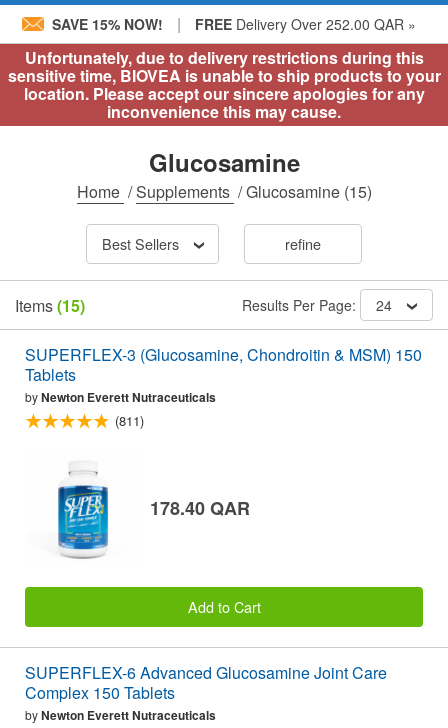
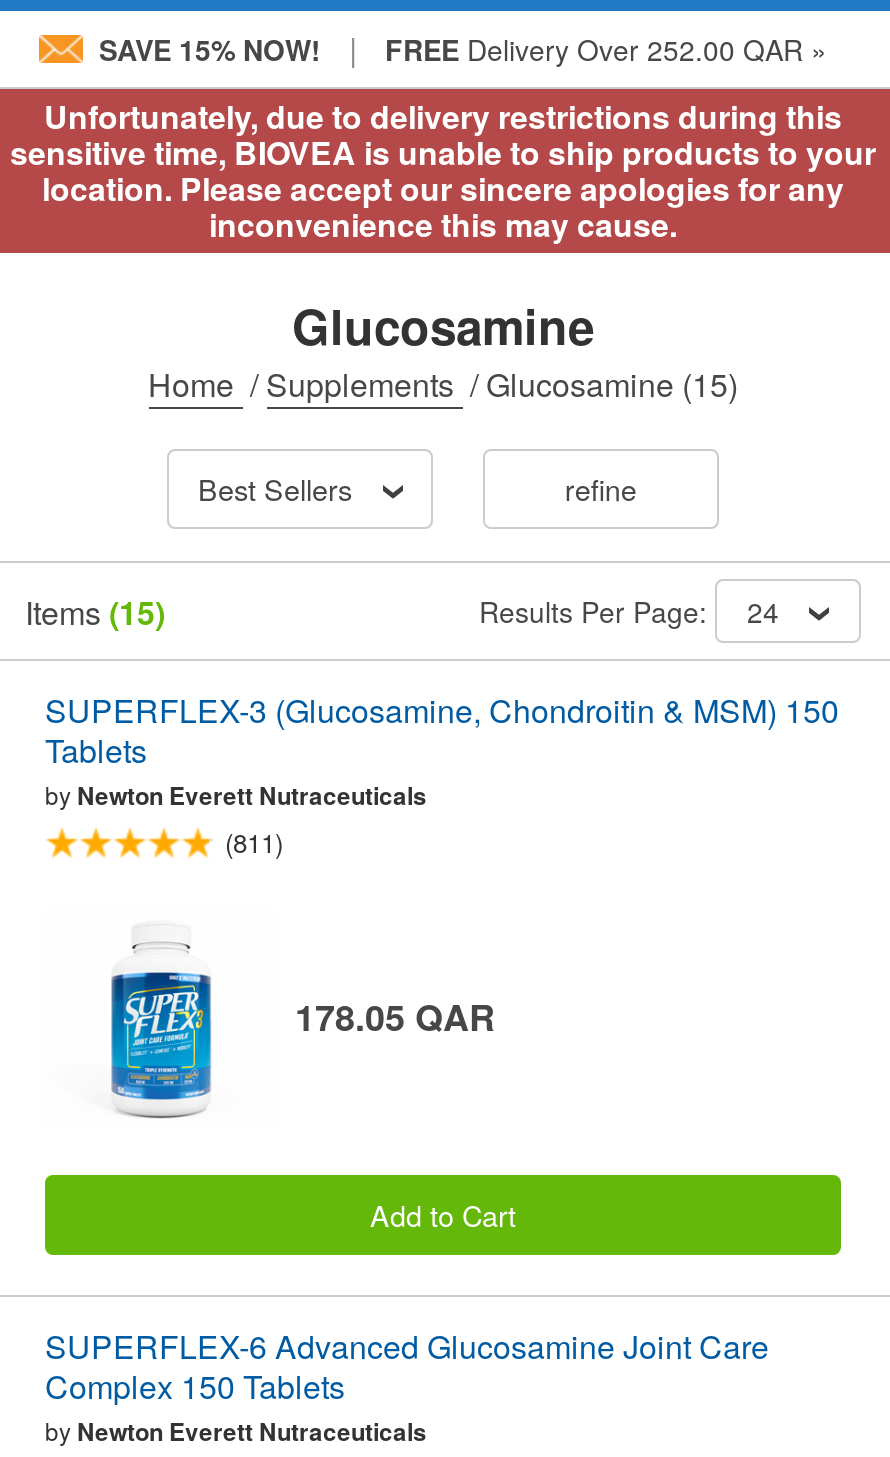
- 178.40 QAR
+ 178.05 QAR
